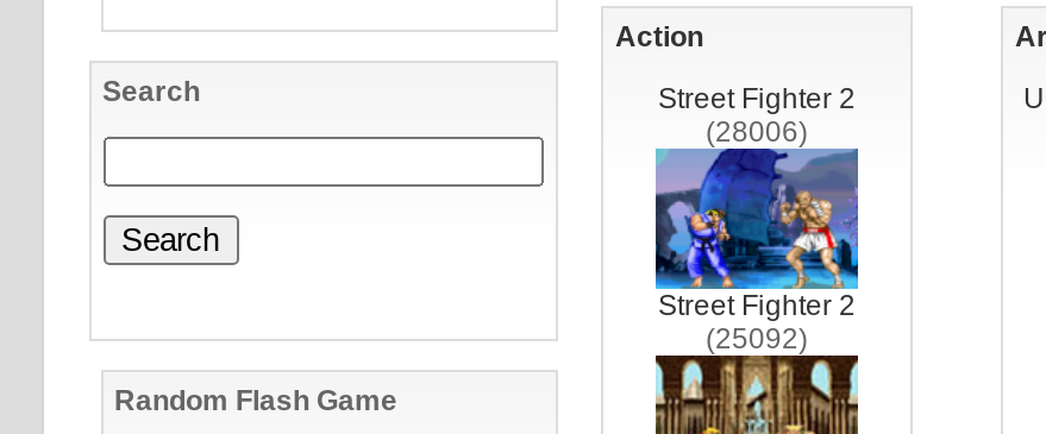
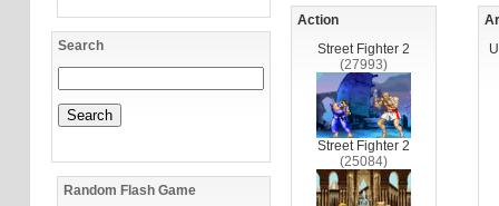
- (28006)
+ (27993)

- (25092)
+ (25084)
